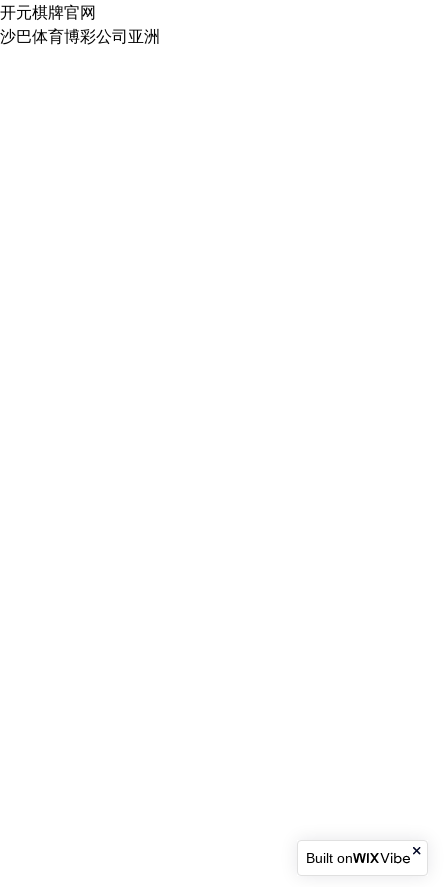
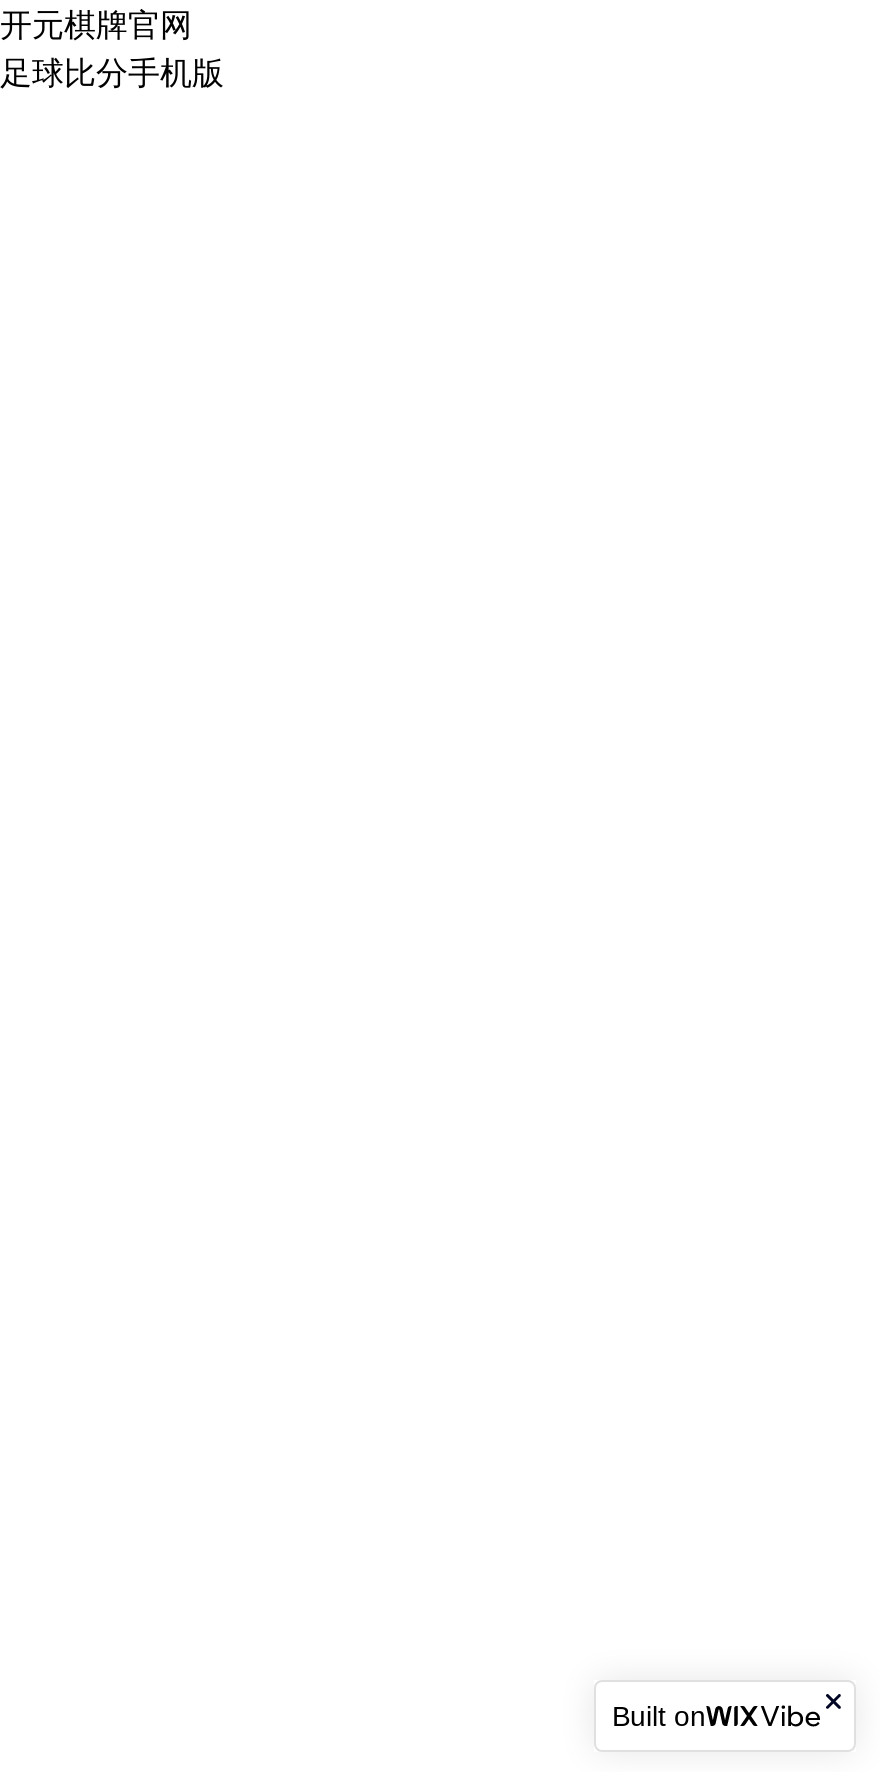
- 沙巴体育博彩公司亚洲
+ 足球比分手机版
